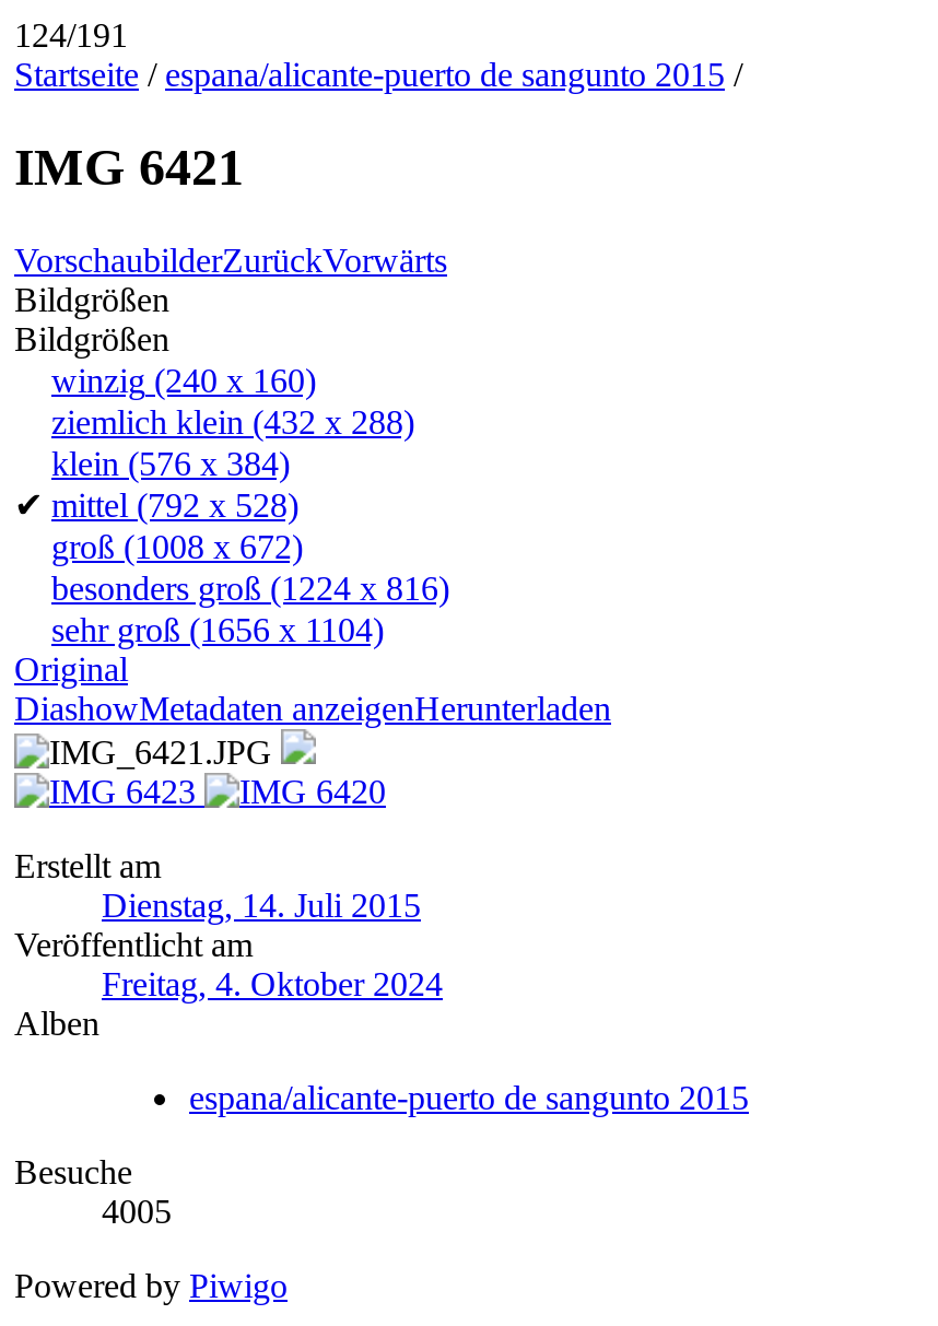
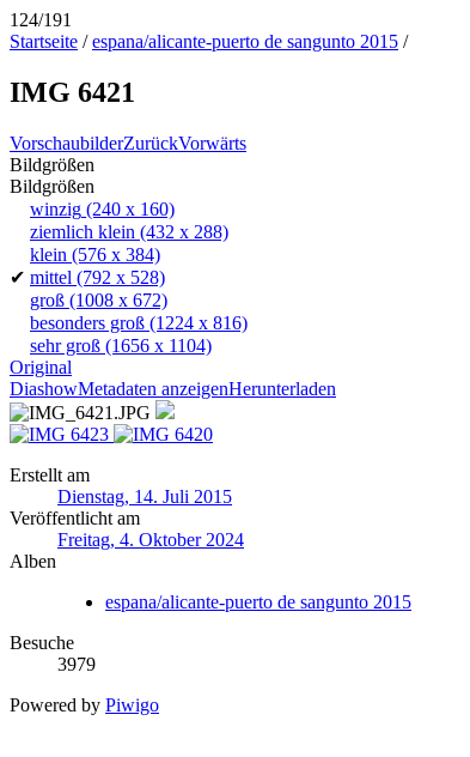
- 4005
+ 3979
